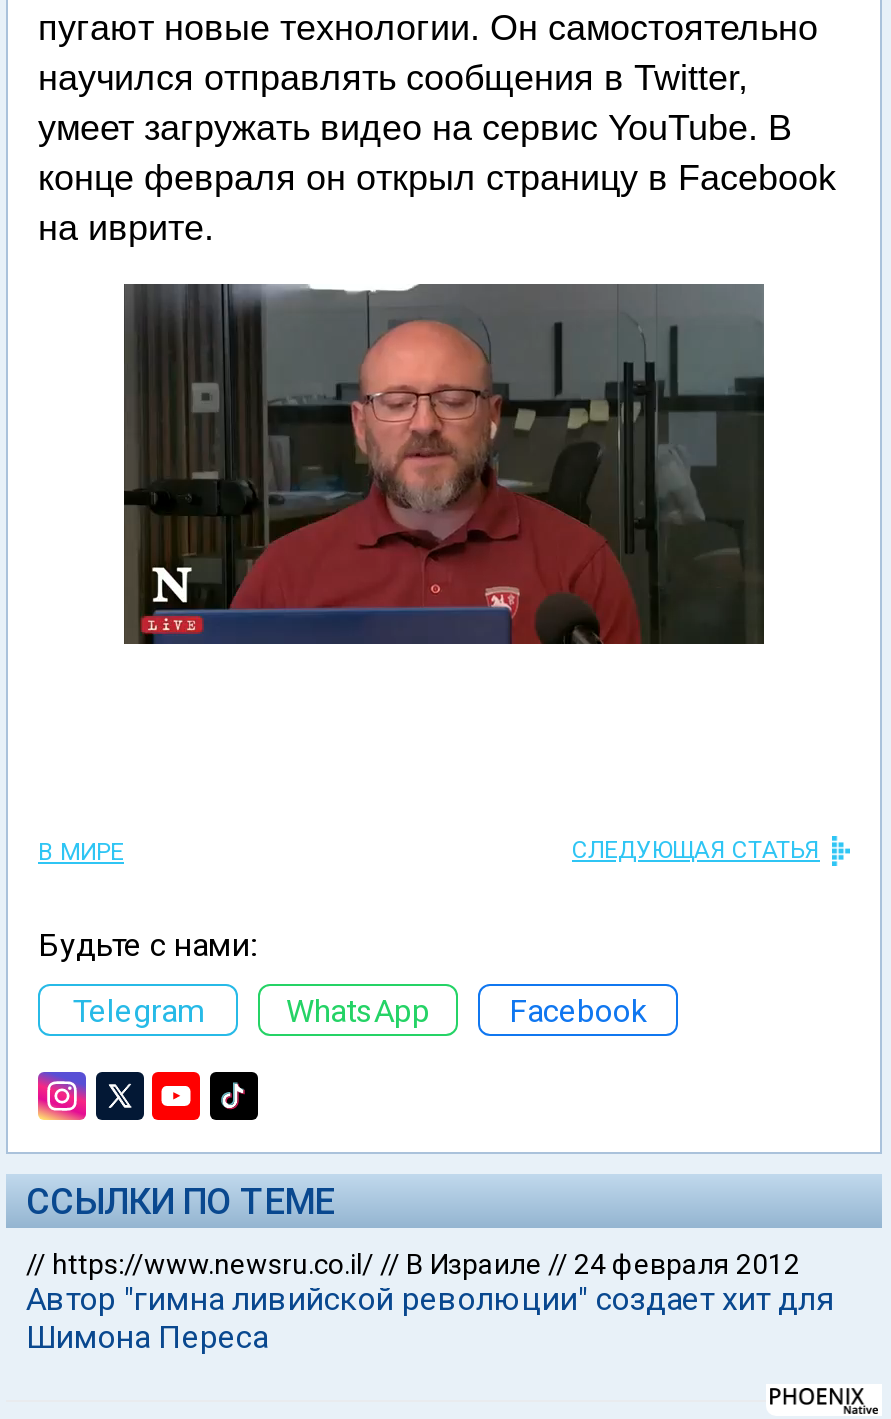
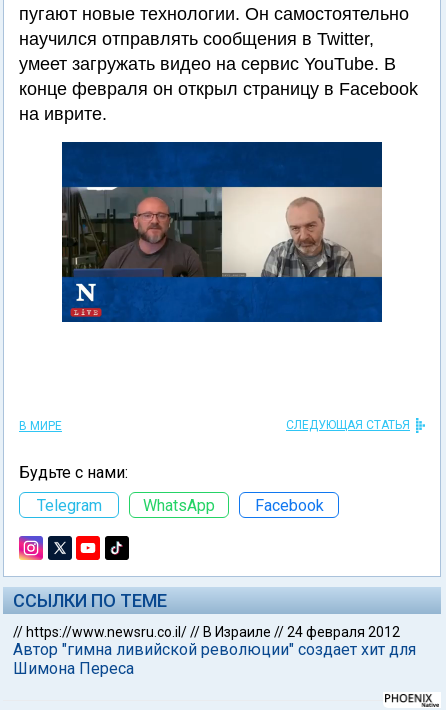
- [image]
+ [image]
